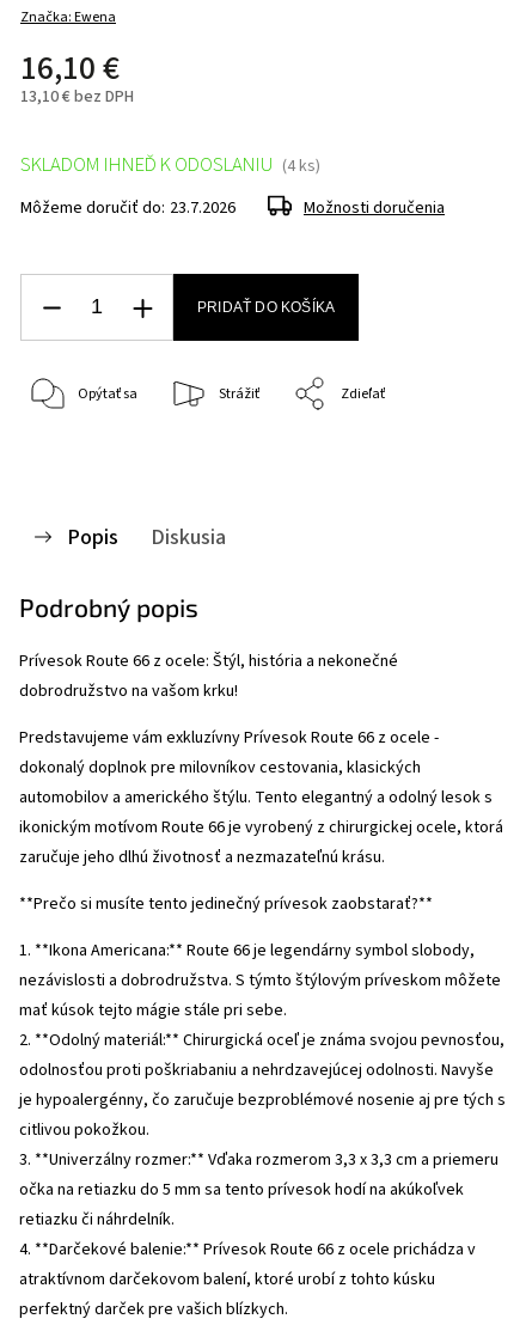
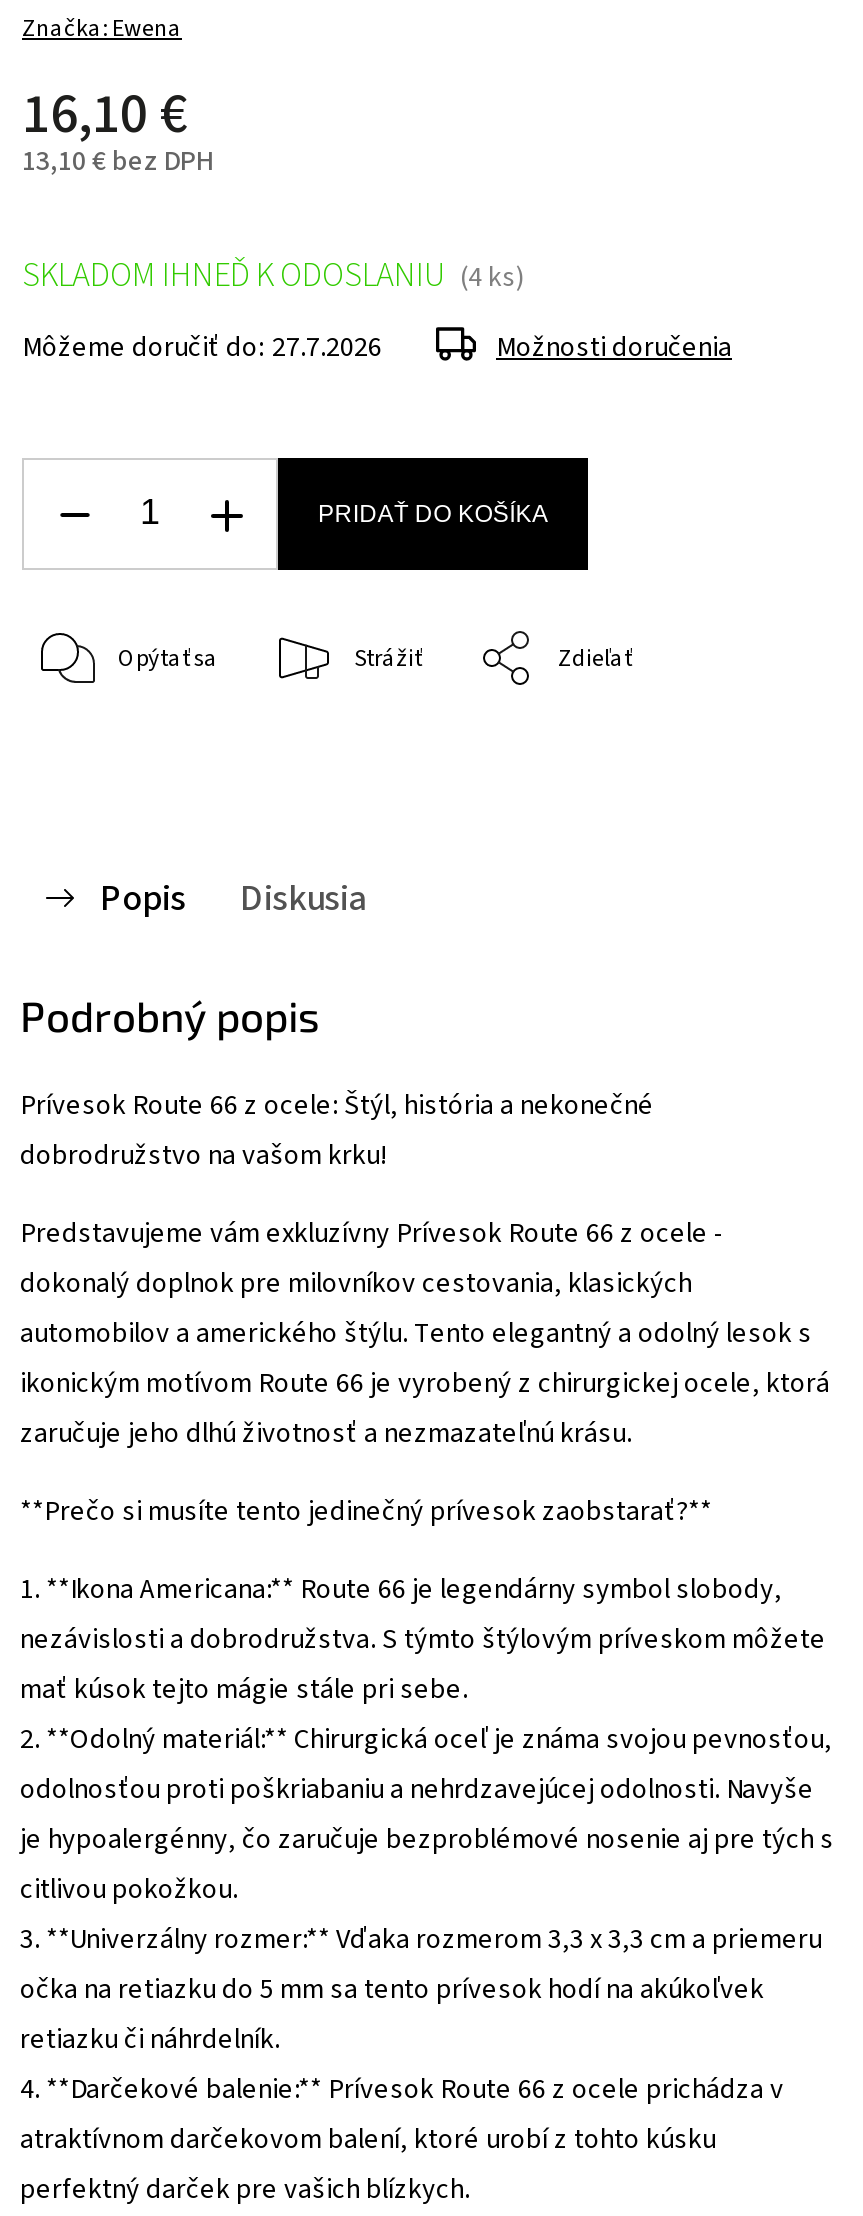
- Môžeme doručiť do: 23.7.2026
+ Môžeme doručiť do: 27.7.2026
